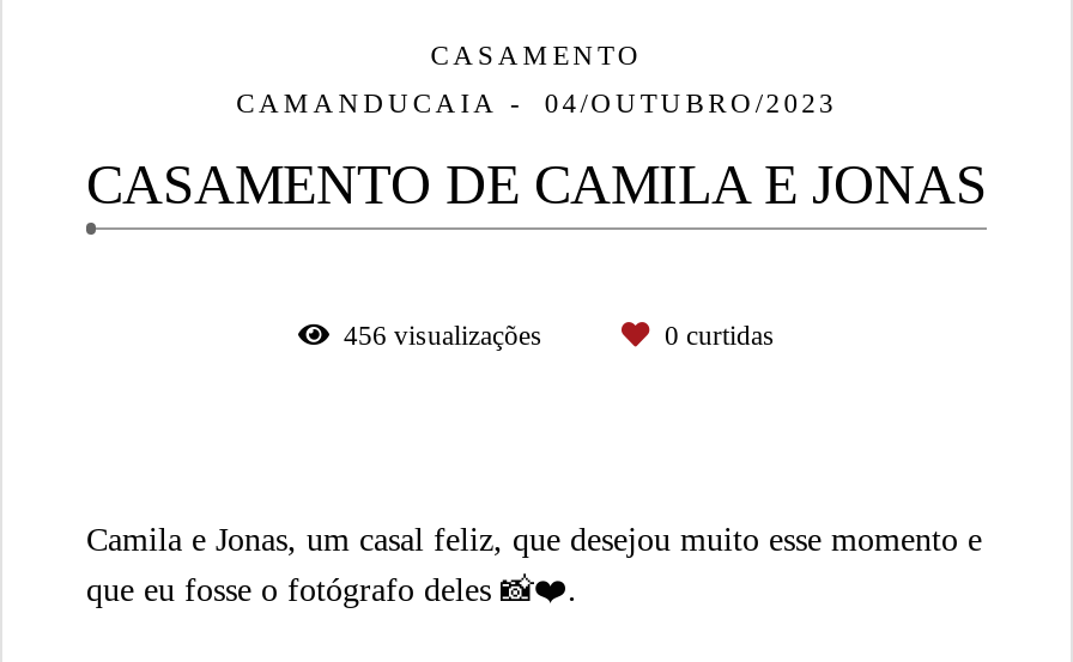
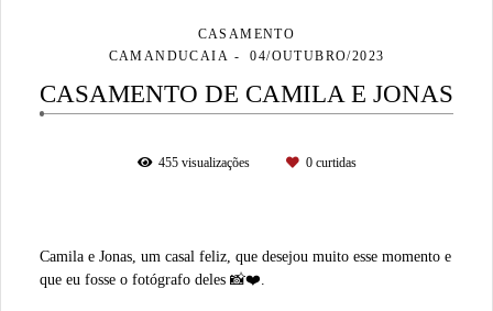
- 456 visualizações
+ 455 visualizações
